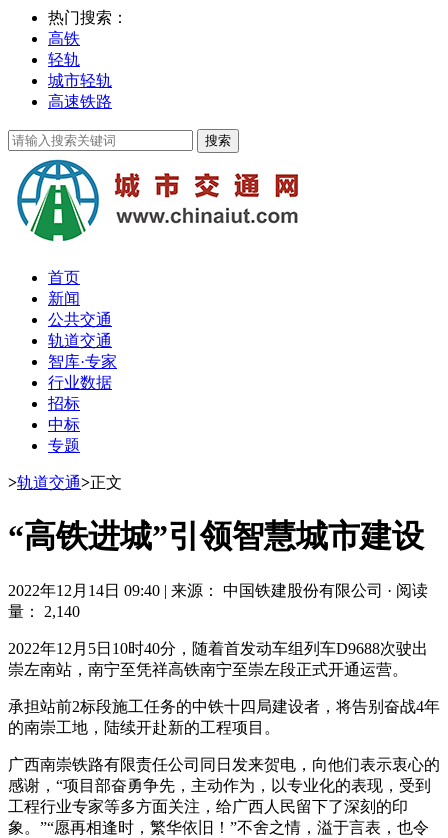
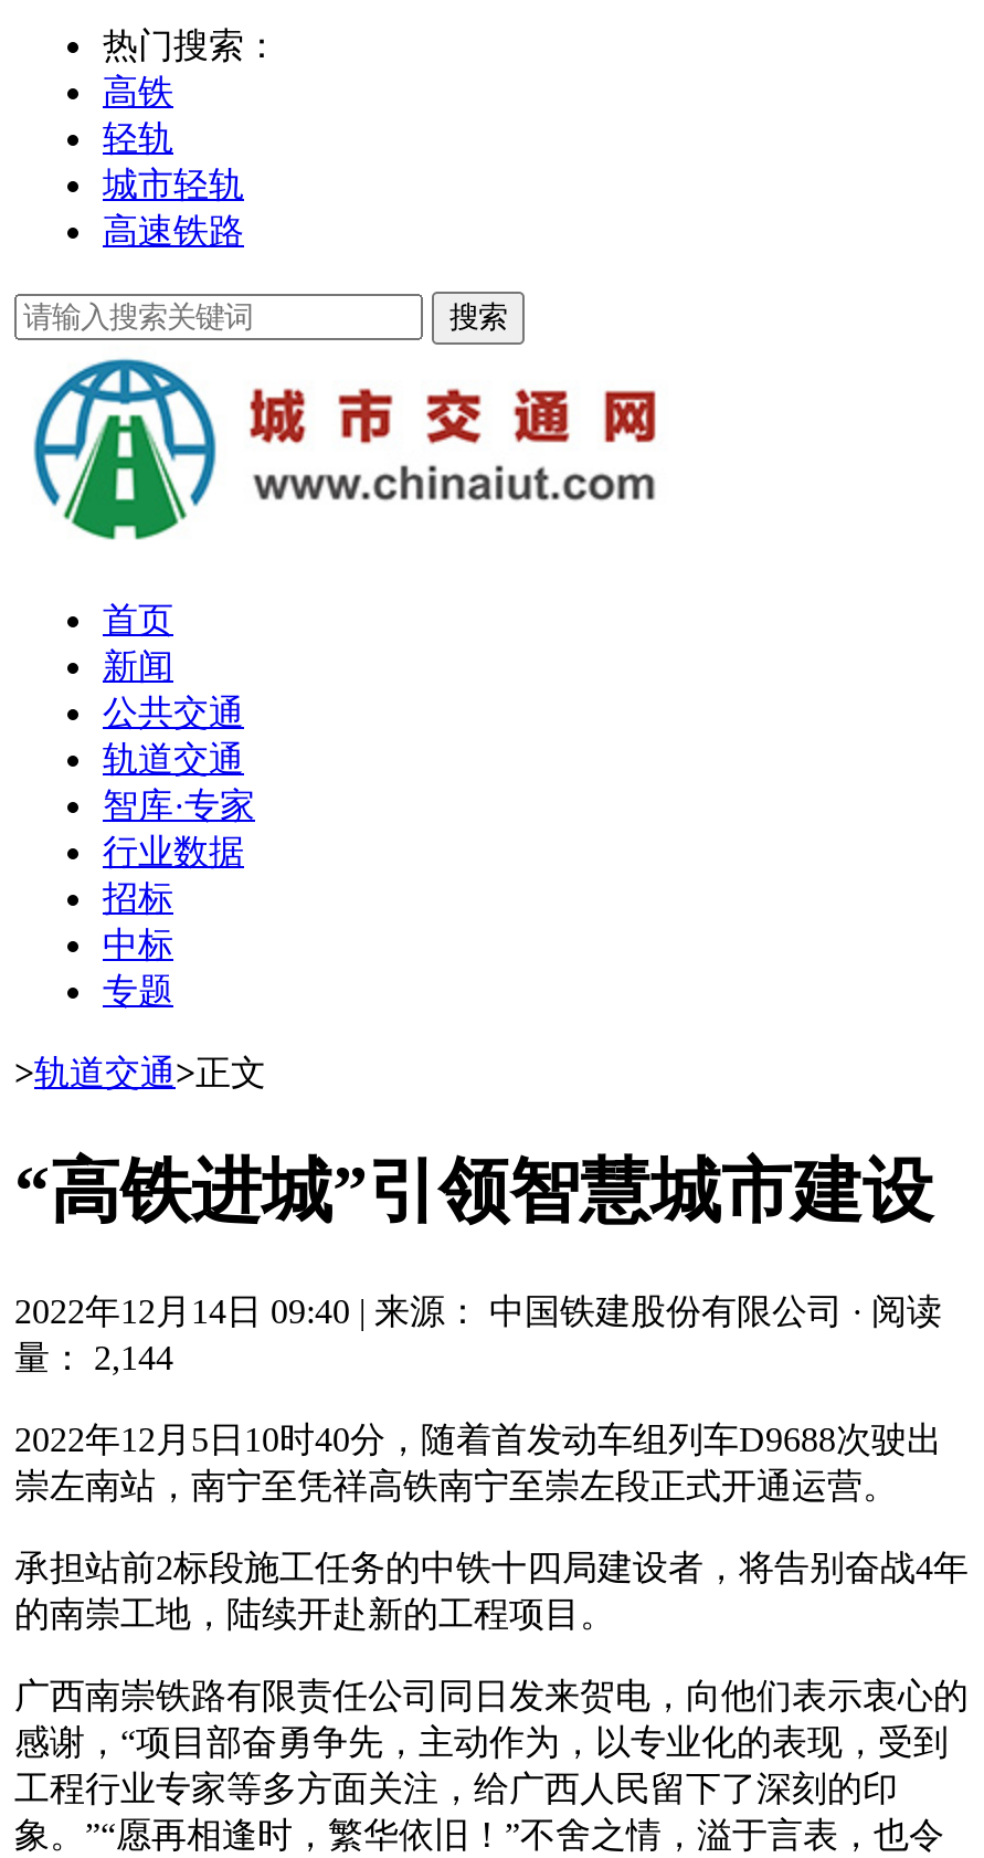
- 量： 2,140
+ 量： 2,144
